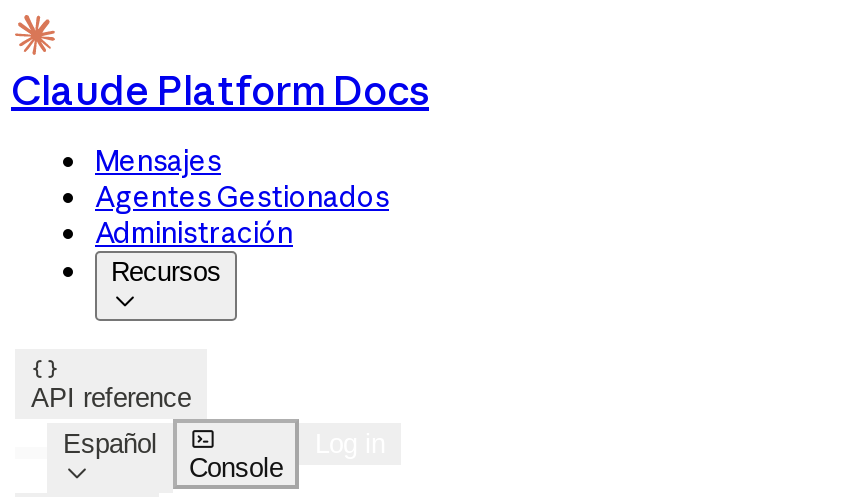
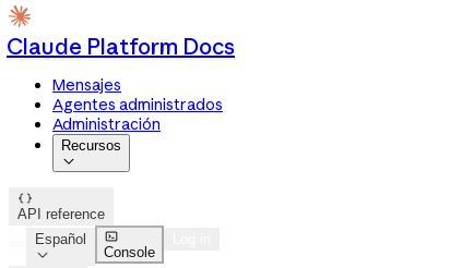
- Agentes Gestionados
+ Agentes administrados
